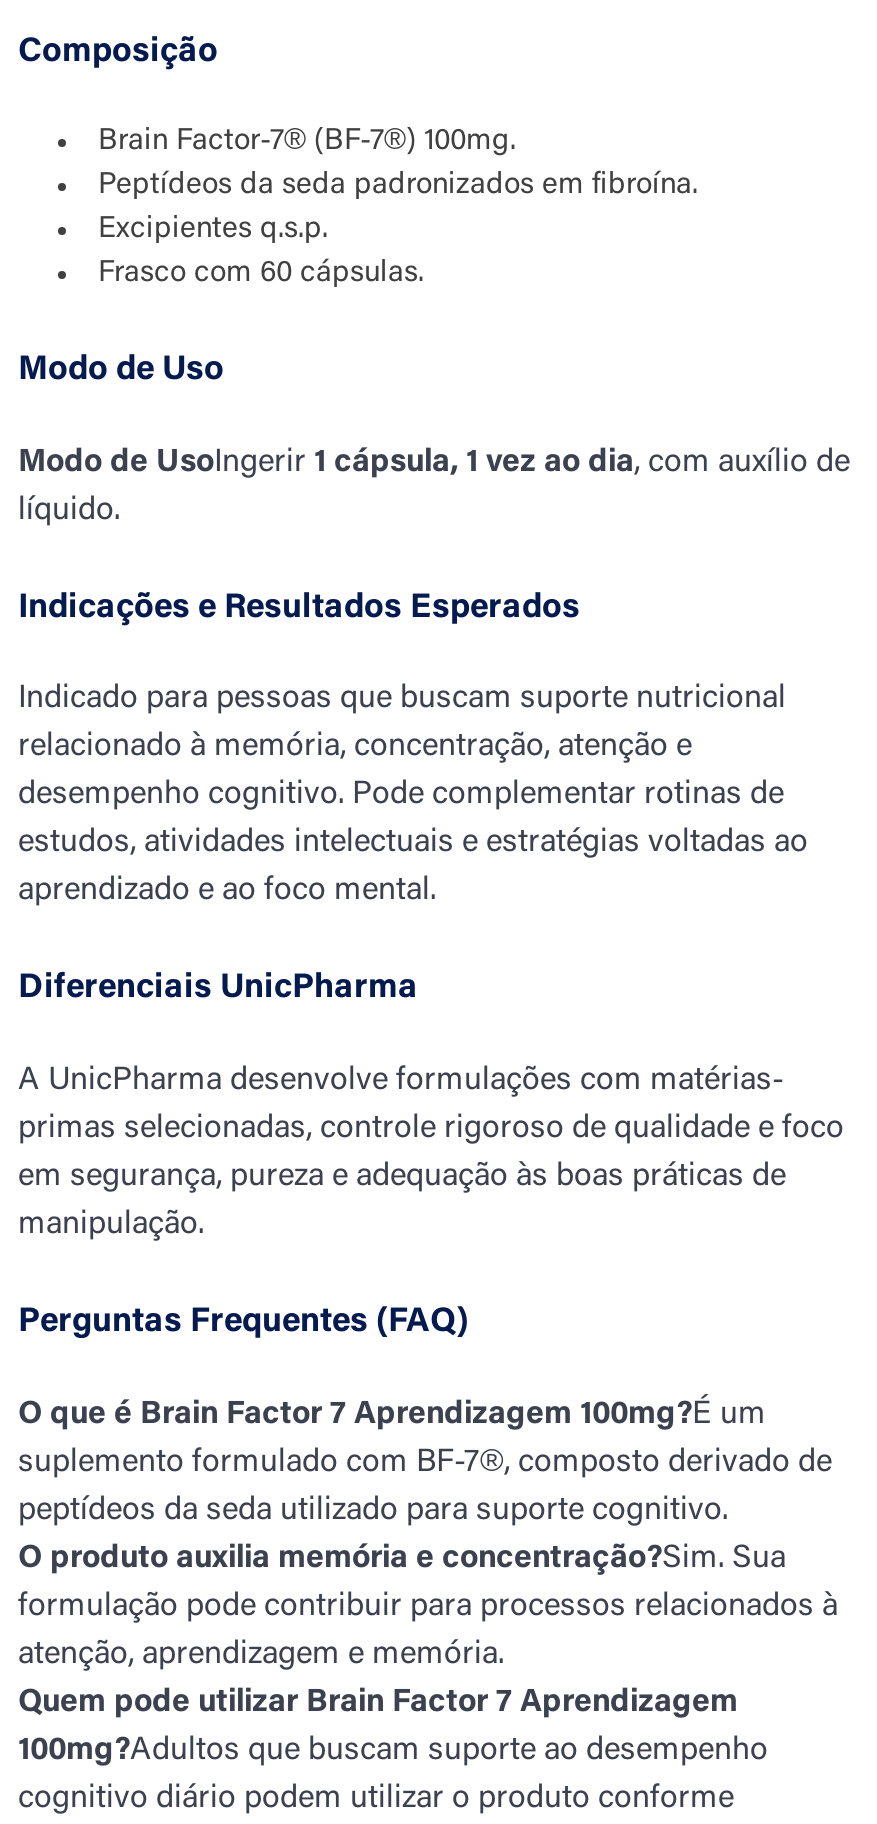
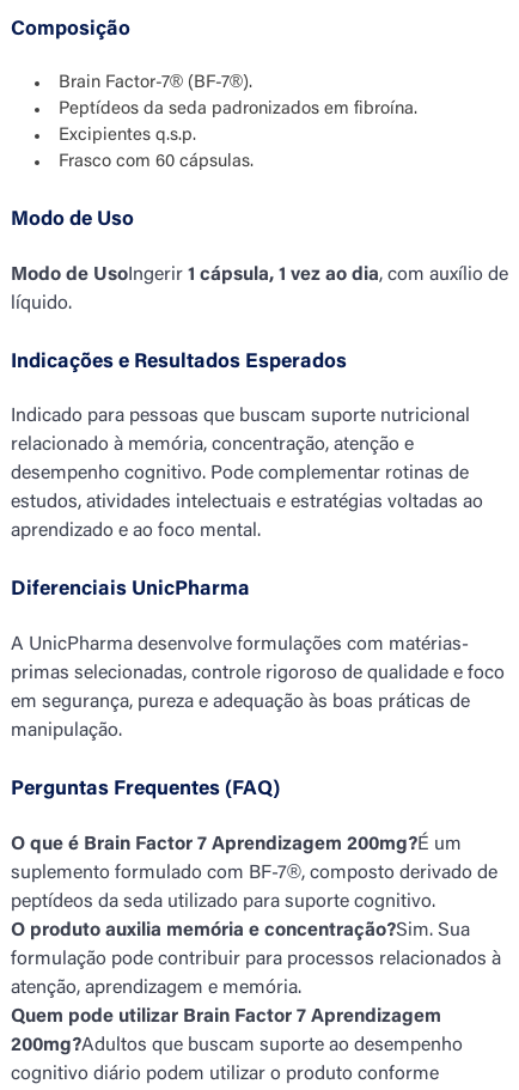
- Brain Factor-7® (BF-7®) 100mg.
+ Brain Factor-7® (BF-7®).

- O que é Brain Factor 7 Aprendizagem 100mg?É um
+ O que é Brain Factor 7 Aprendizagem 200mg?É um

- 100mg?Adultos que buscam suporte ao desempenho
+ 200mg?Adultos que buscam suporte ao desempenho
